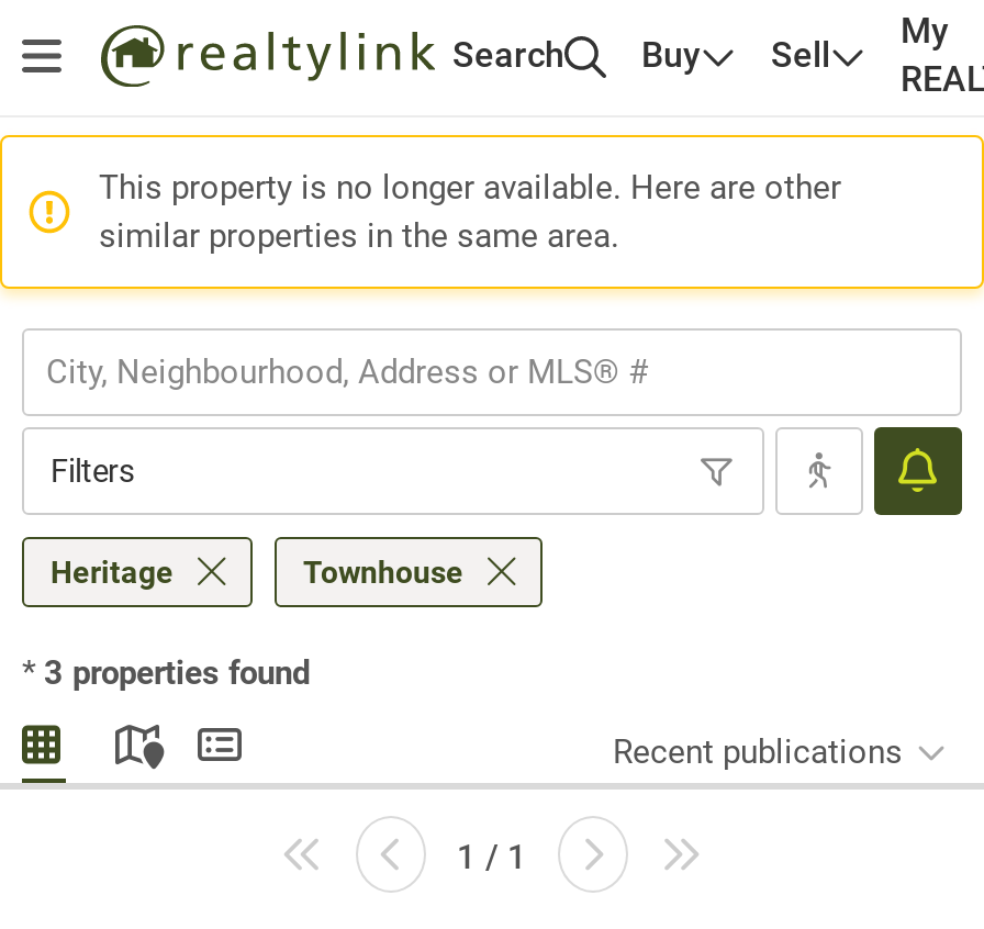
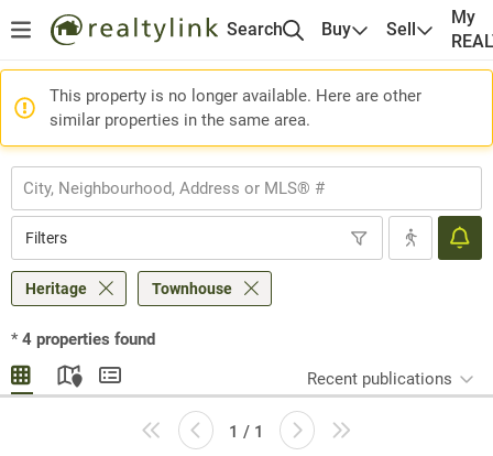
- * 3 properties found
+ * 4 properties found
